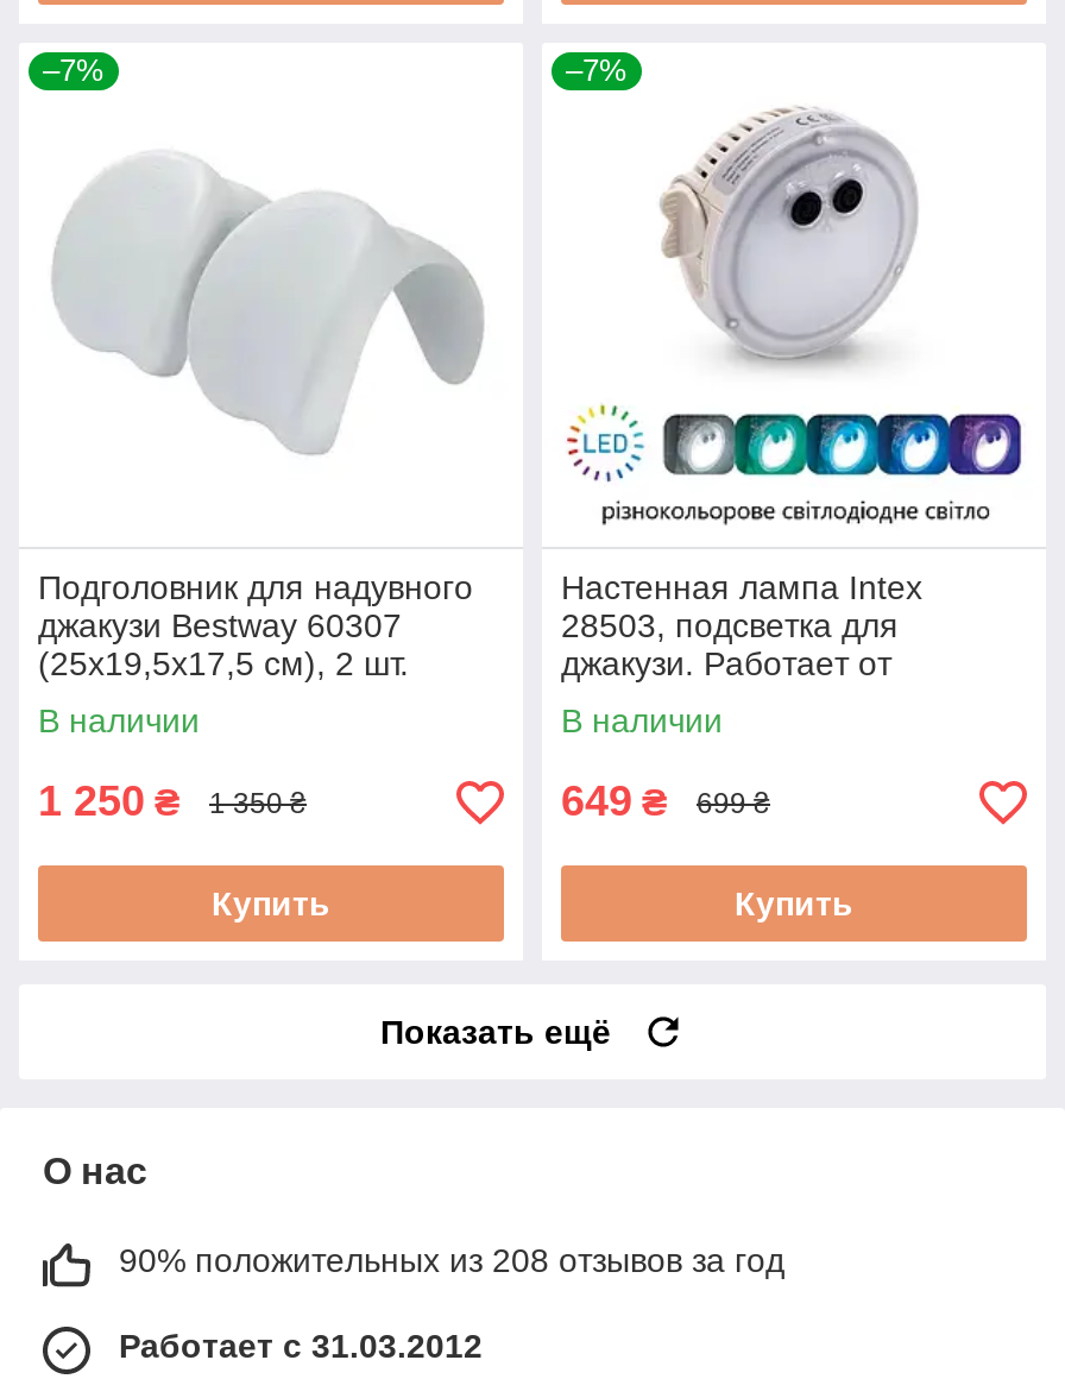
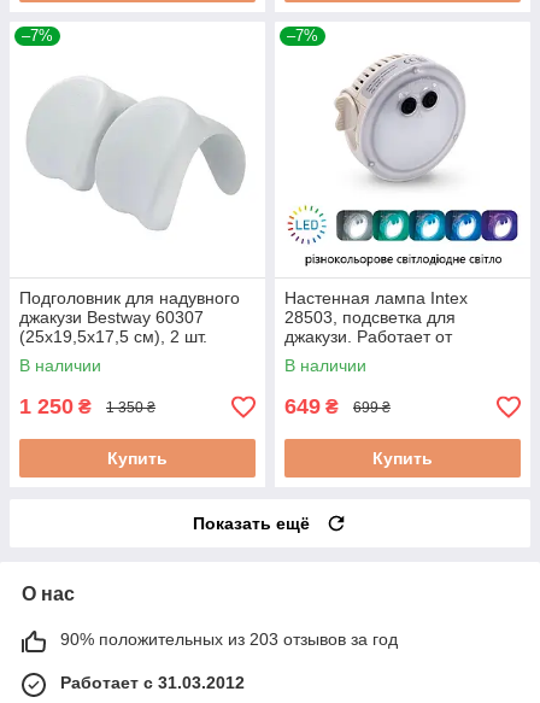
- 90% положительных из 208 отзывов за год
+ 90% положительных из 203 отзывов за год
